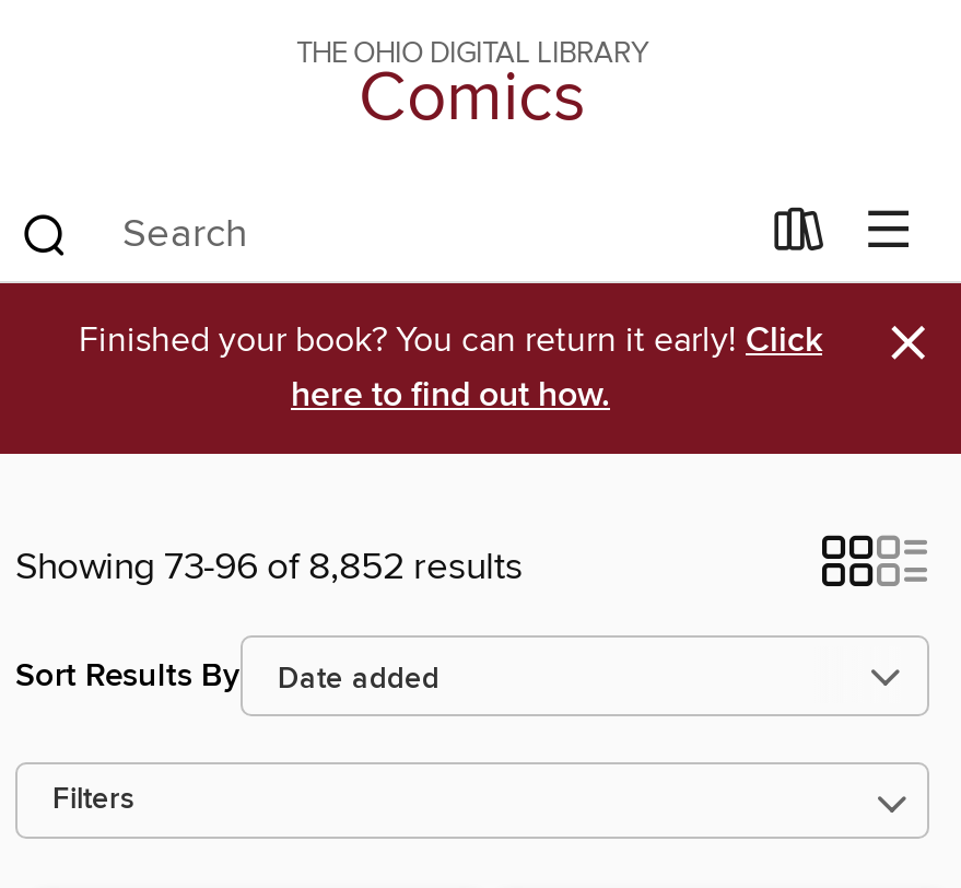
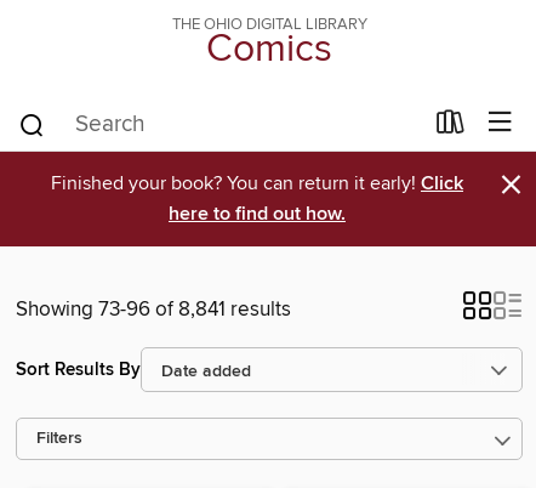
- Showing 73-96 of 8,852 results
+ Showing 73-96 of 8,841 results
